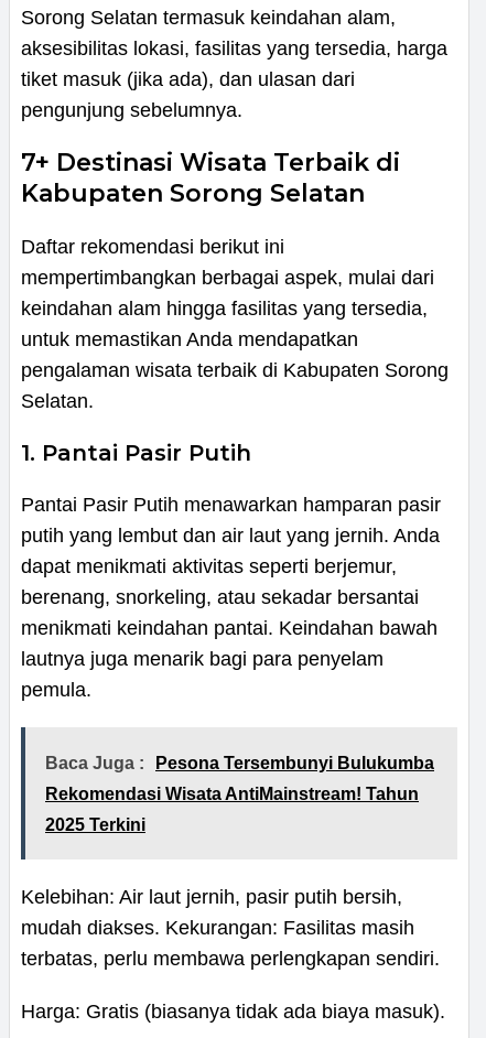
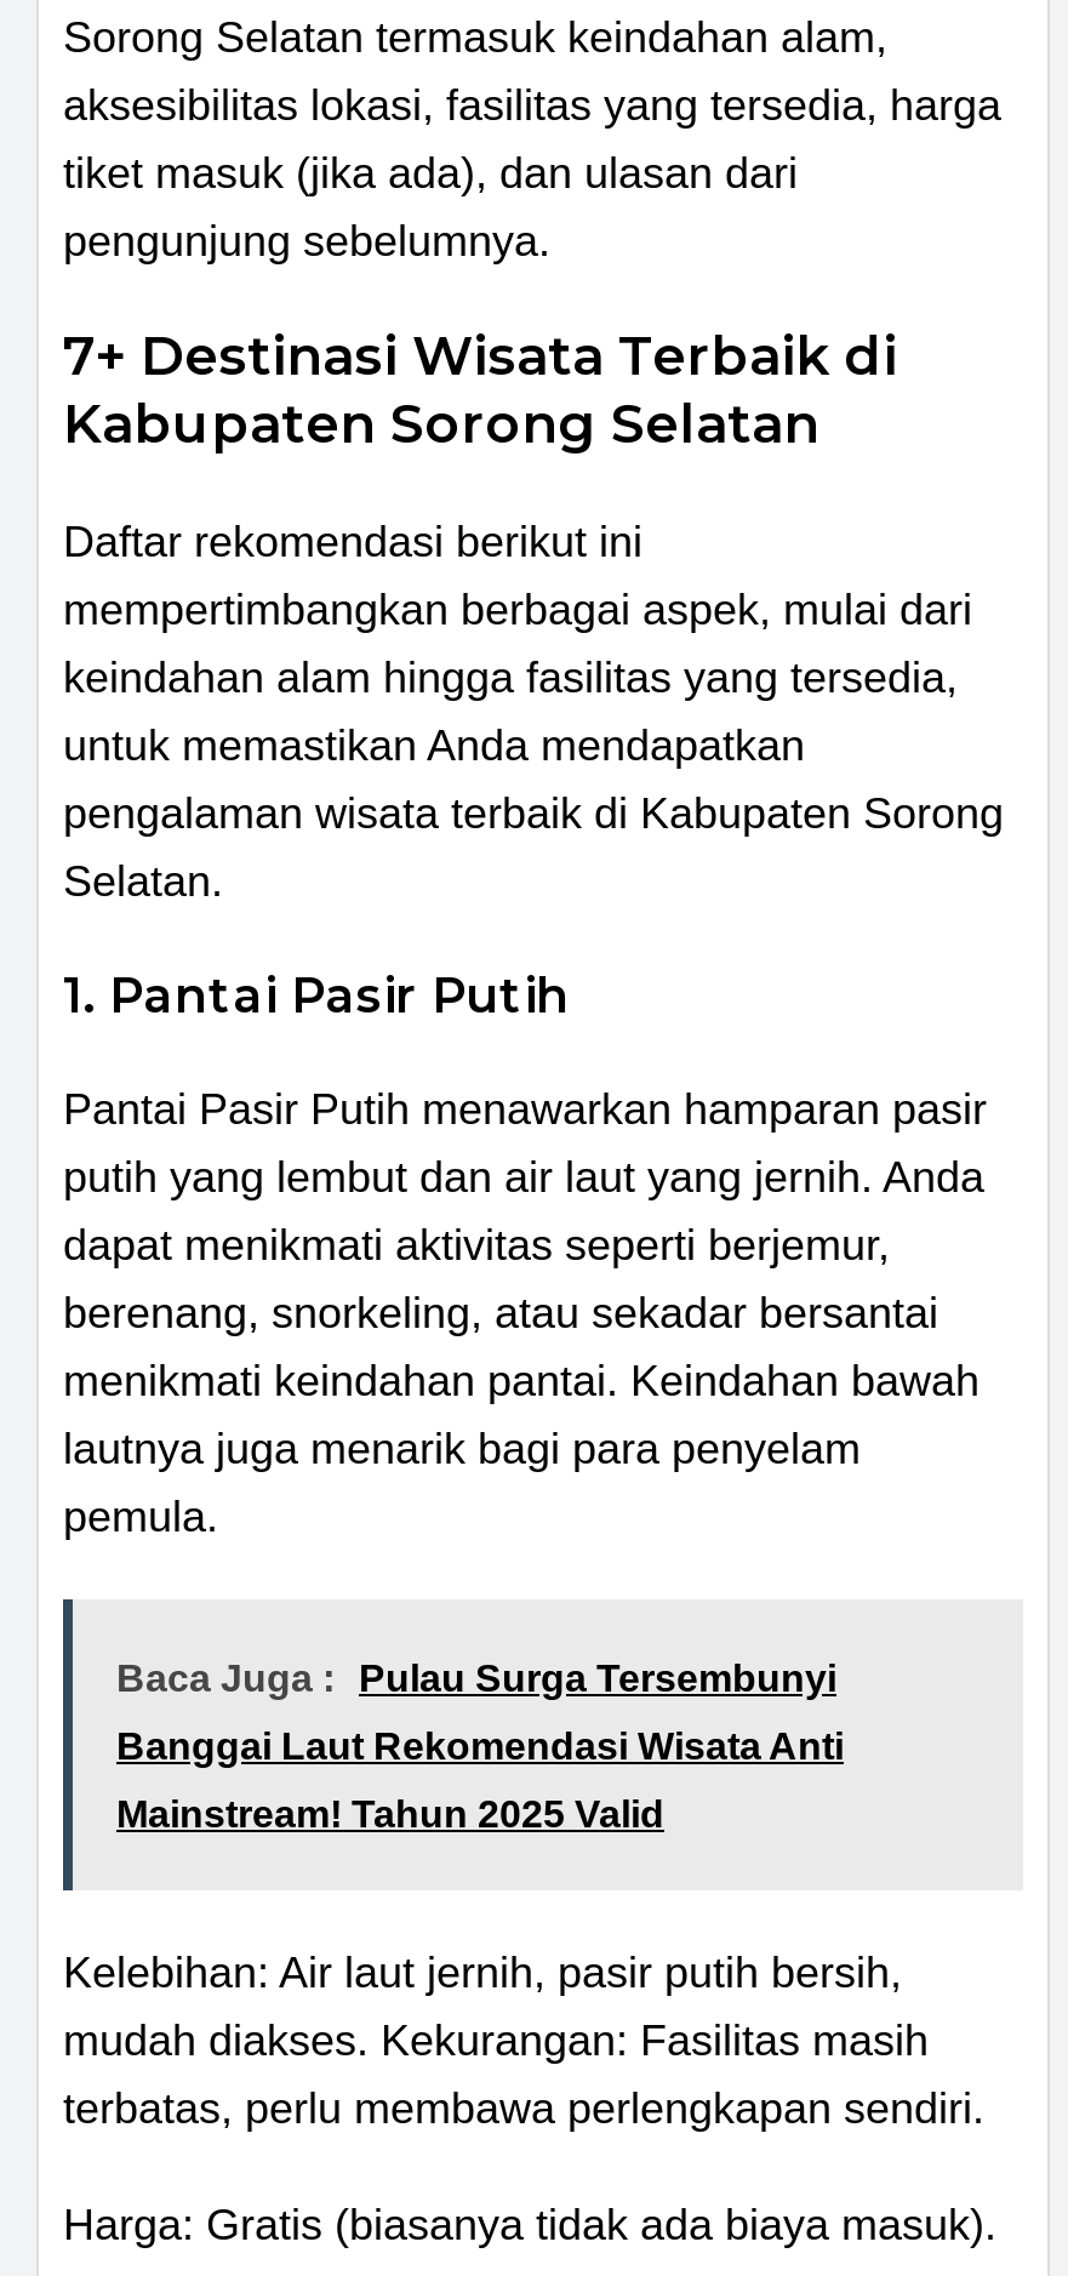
- Baca Juga : Pesona Tersembunyi Bulukumba
+ Baca Juga : Pulau Surga Tersembunyi

- Rekomendasi Wisata AntiMainstream! Tahun
+ Banggai Laut Rekomendasi Wisata Anti

- 2025 Terkini
+ Mainstream! Tahun 2025 Valid
